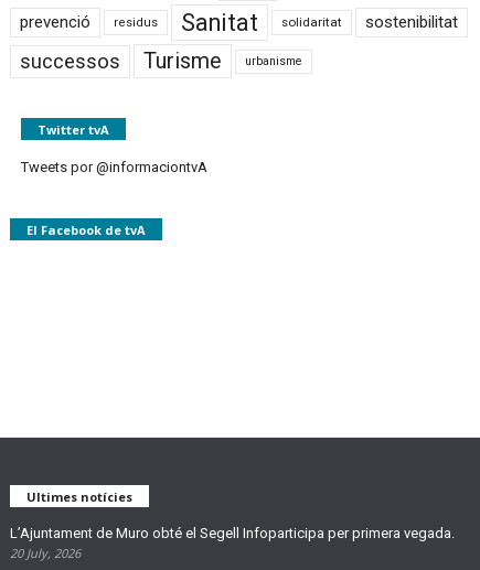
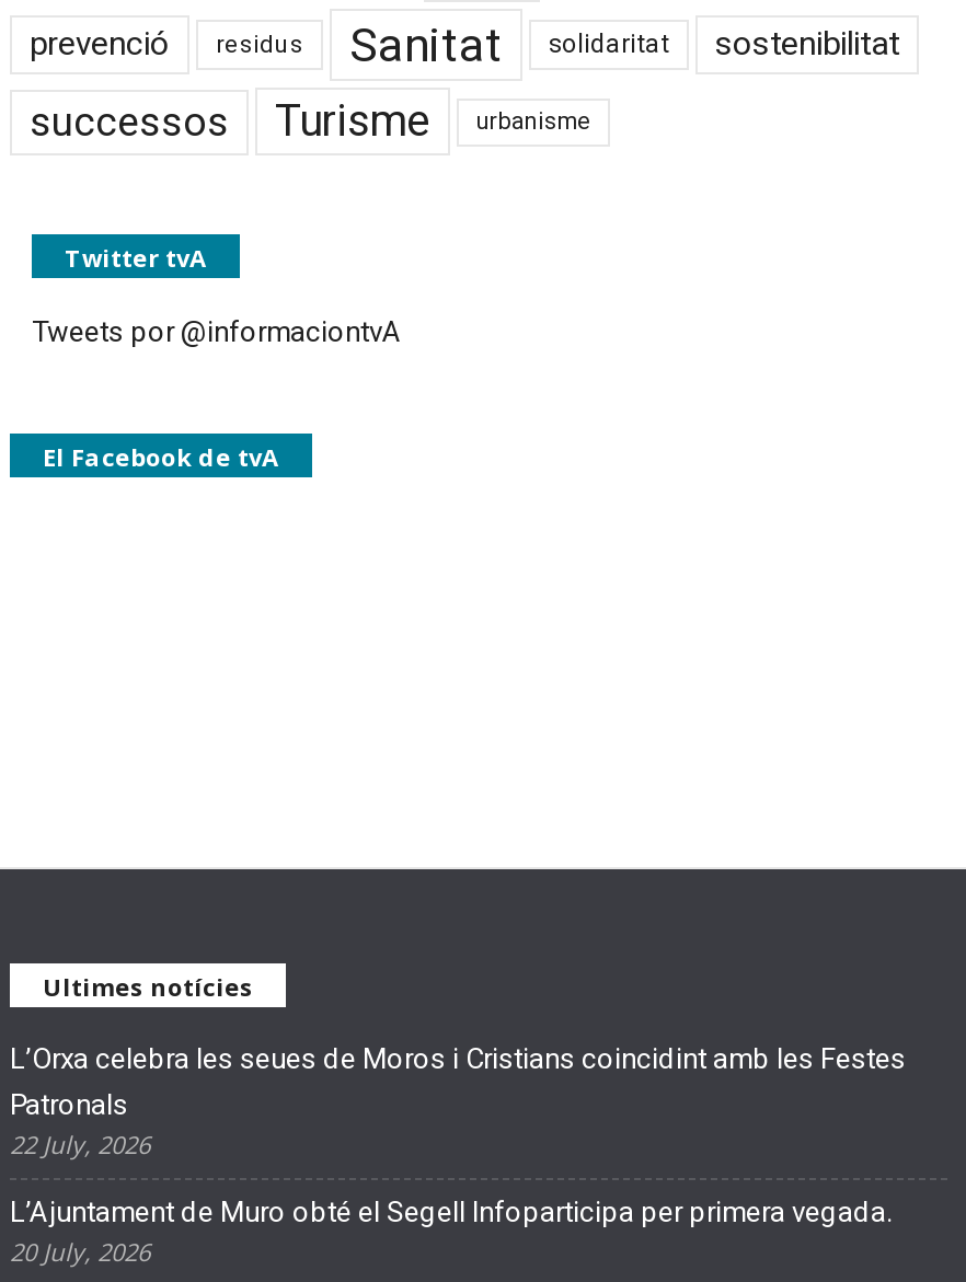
+ L’Orxa celebra les seues de Moros i Cristians coincidint amb les Festes
+ Patronals
+ 22 July, 2026
